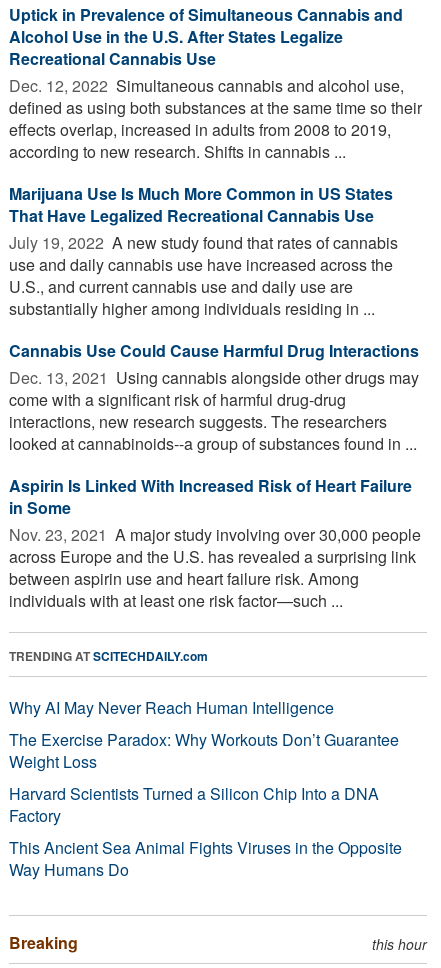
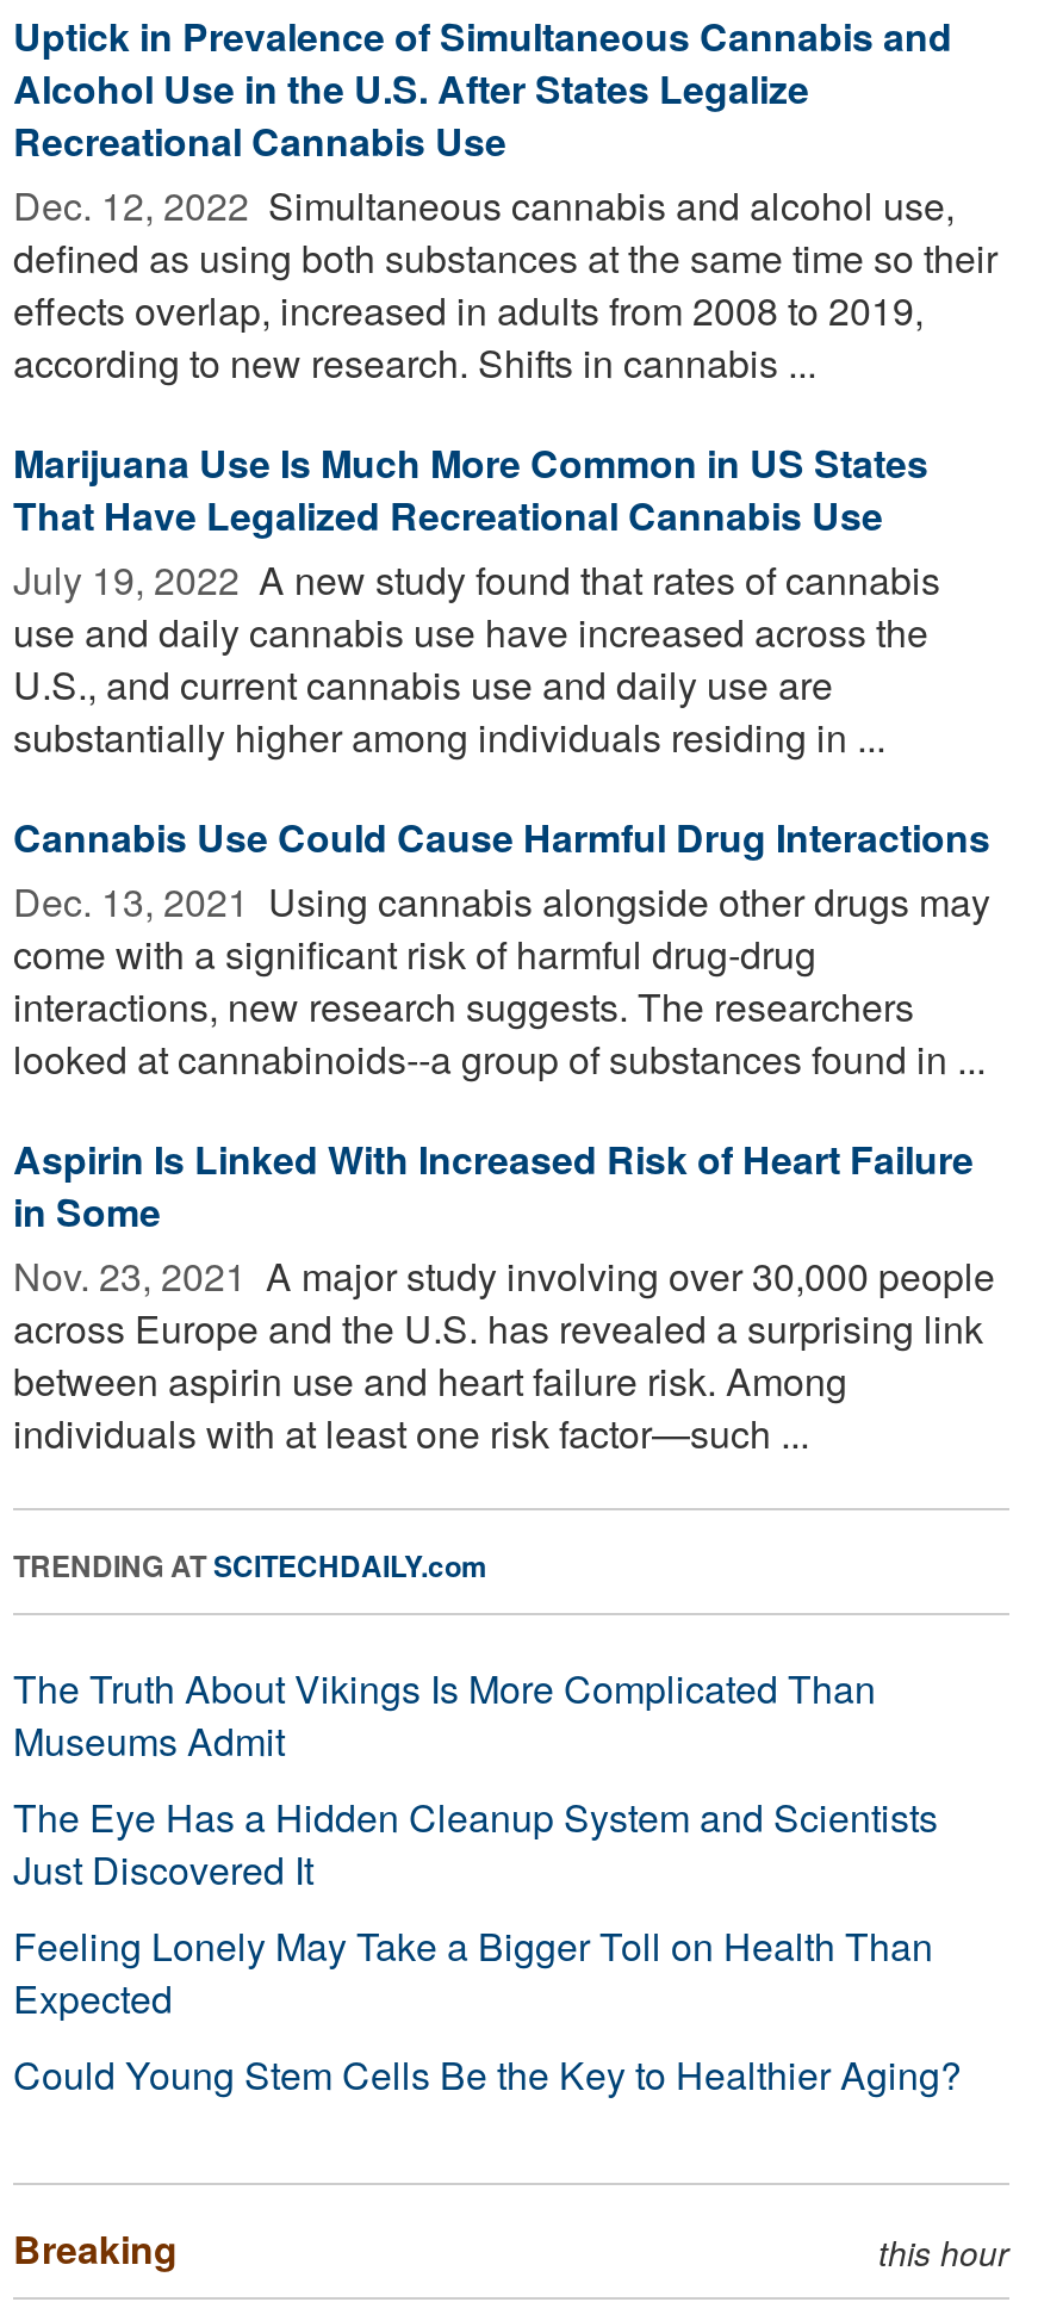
- Why AI May Never Reach Human Intelligence
- The Exercise Paradox: Why Workouts Don’t Guarantee
- Weight Loss
- Harvard Scientists Turned a Silicon Chip Into a DNA
- Factory
- This Ancient Sea Animal Fights Viruses in the Opposite
- Way Humans Do
+ The Truth About Vikings Is More Complicated Than
+ Museums Admit
+ The Eye Has a Hidden Cleanup System and Scientists
+ Just Discovered It
+ Feeling Lonely May Take a Bigger Toll on Health Than
+ Expected
+ Could Young Stem Cells Be the Key to Healthier Aging?
